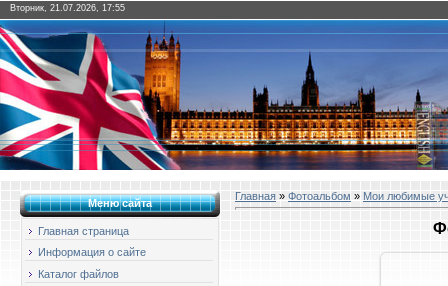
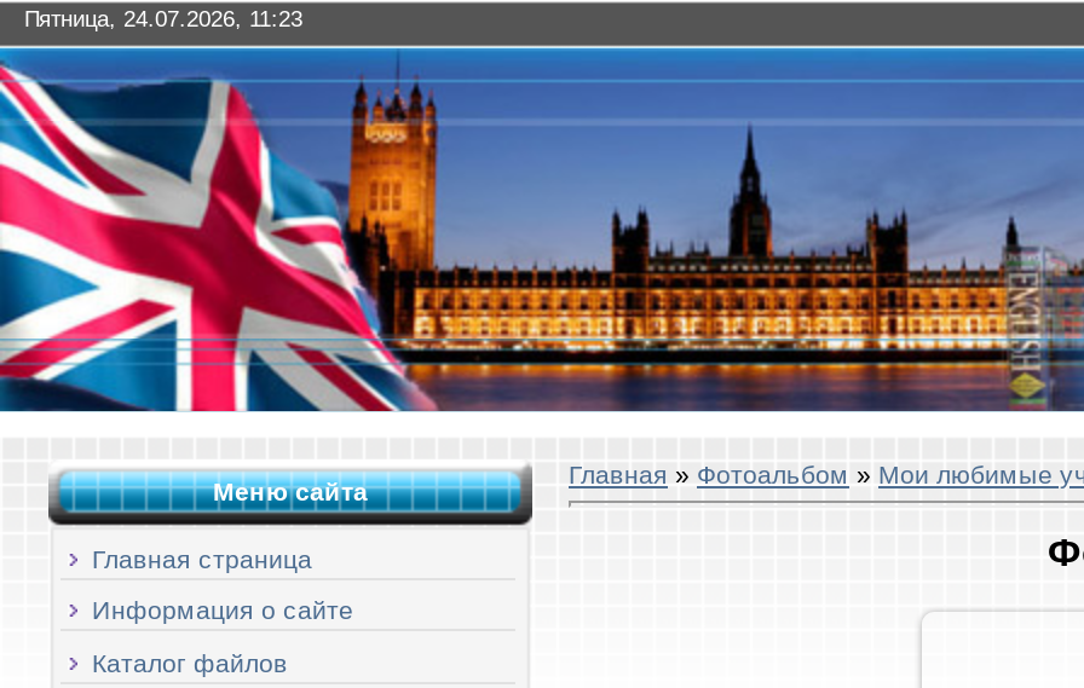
- Вторник, 21.07.2026, 17:55
+ Пятница, 24.07.2026, 11:23
